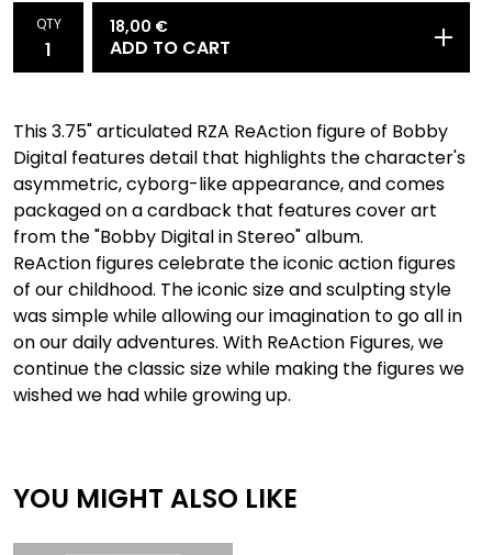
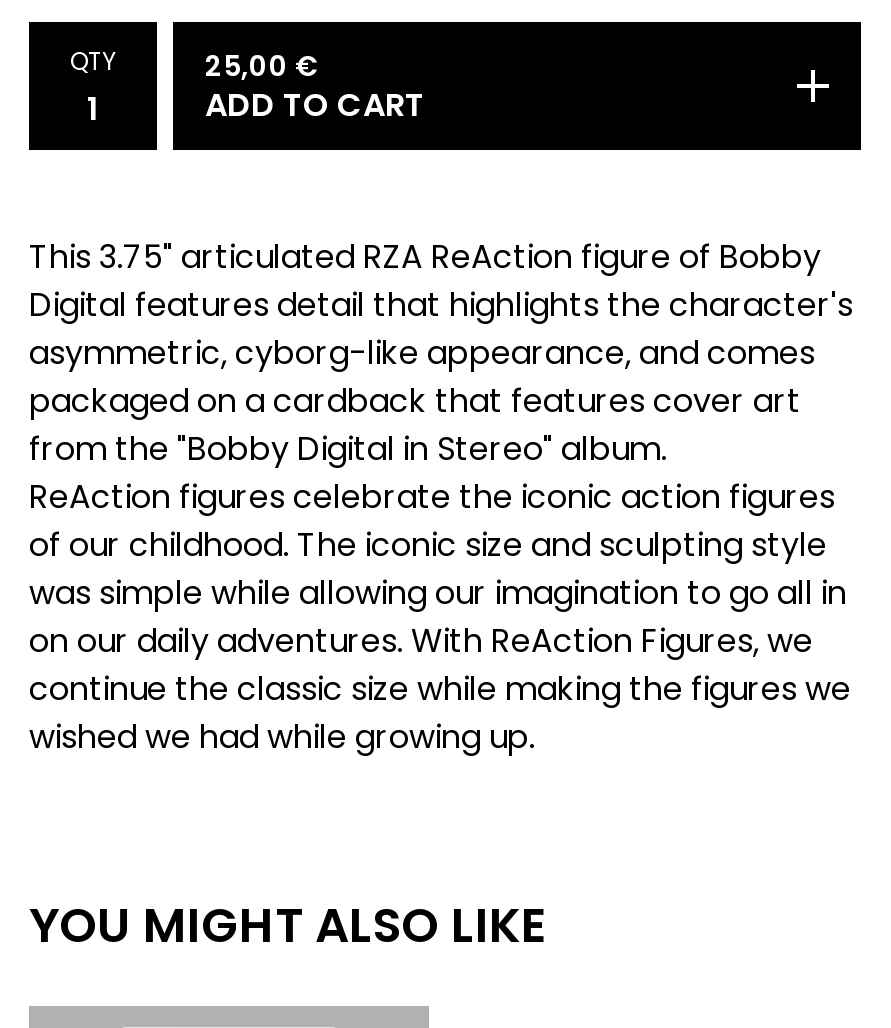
- 18,00 €
+ 25,00 €
